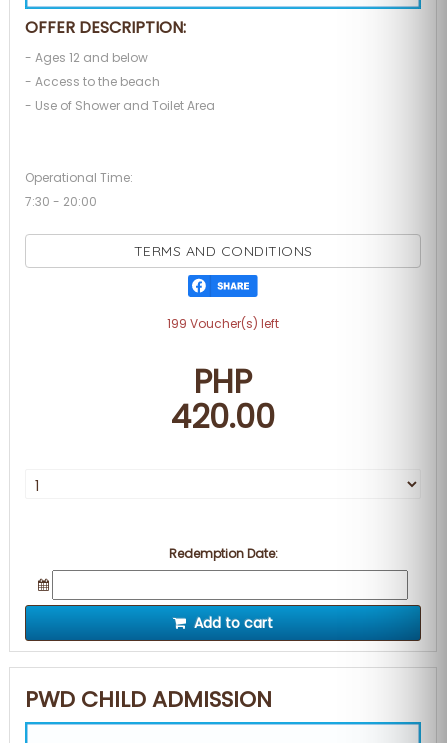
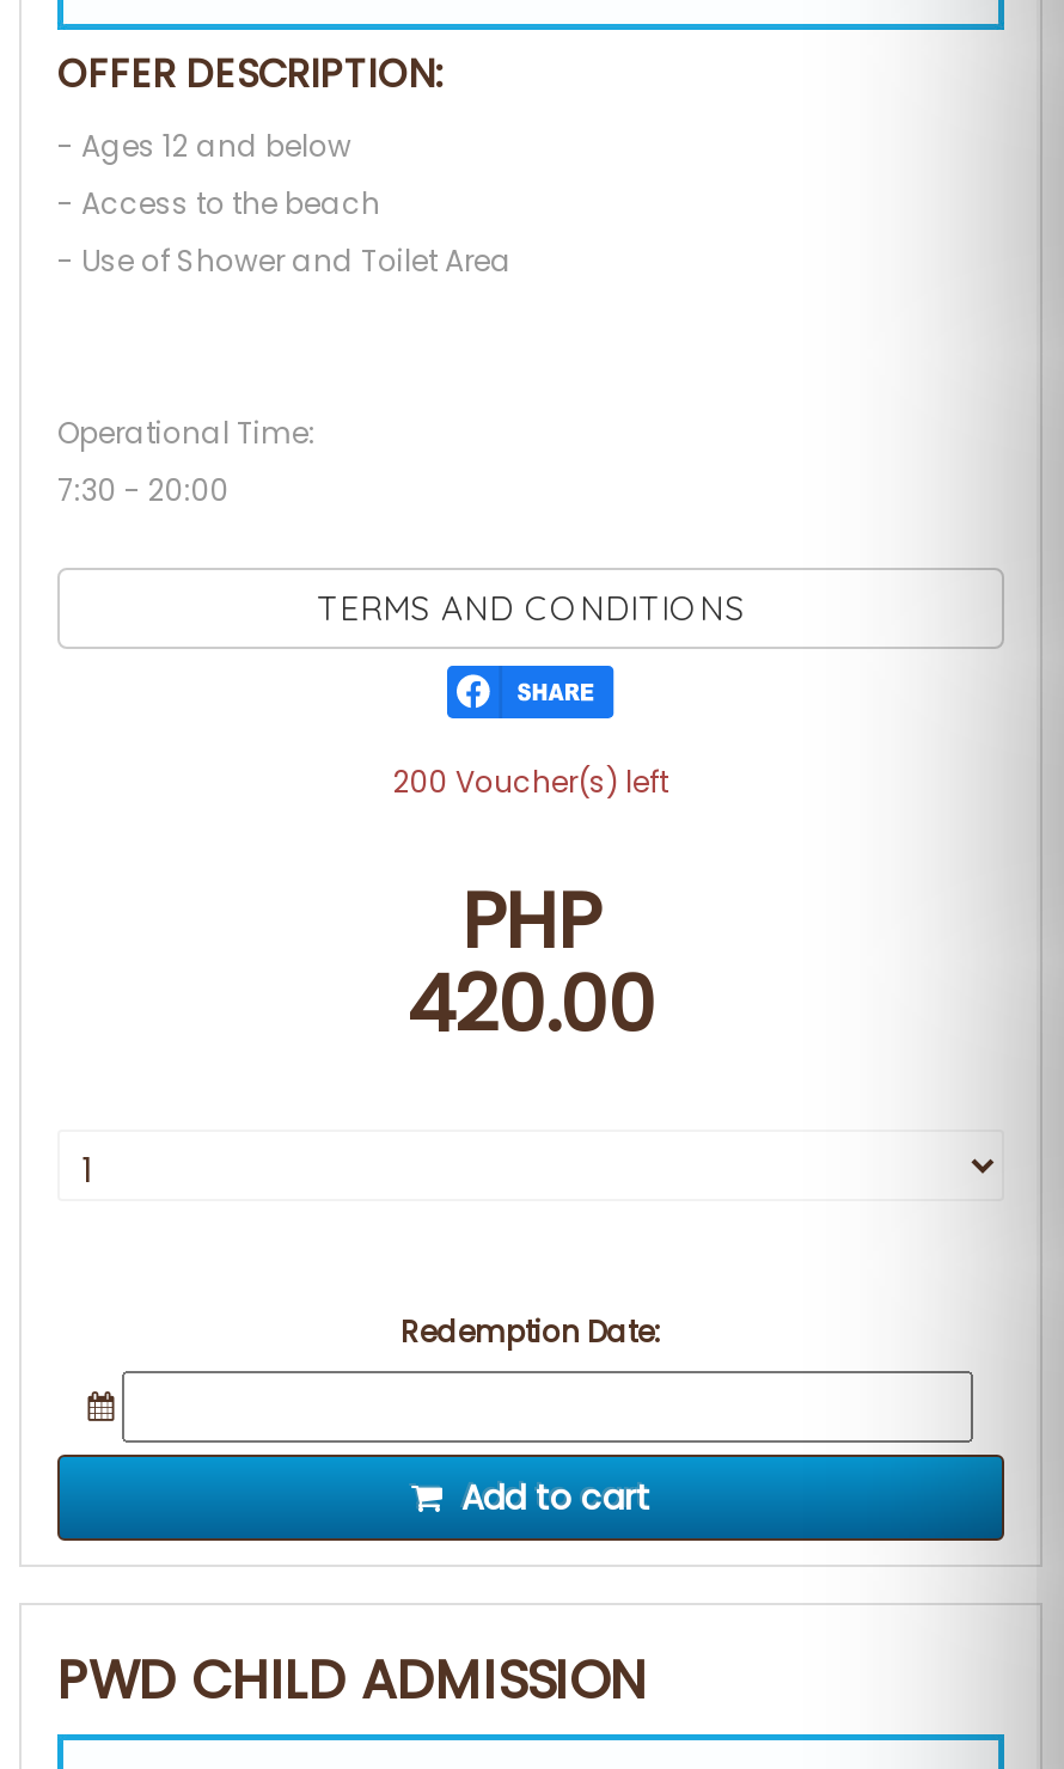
- 199 Voucher(s) left
+ 200 Voucher(s) left
